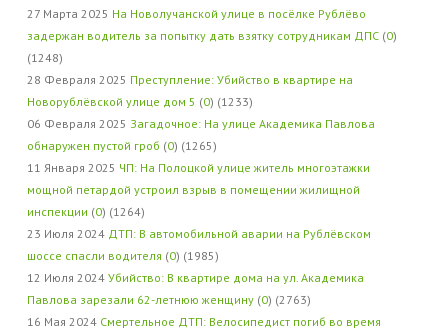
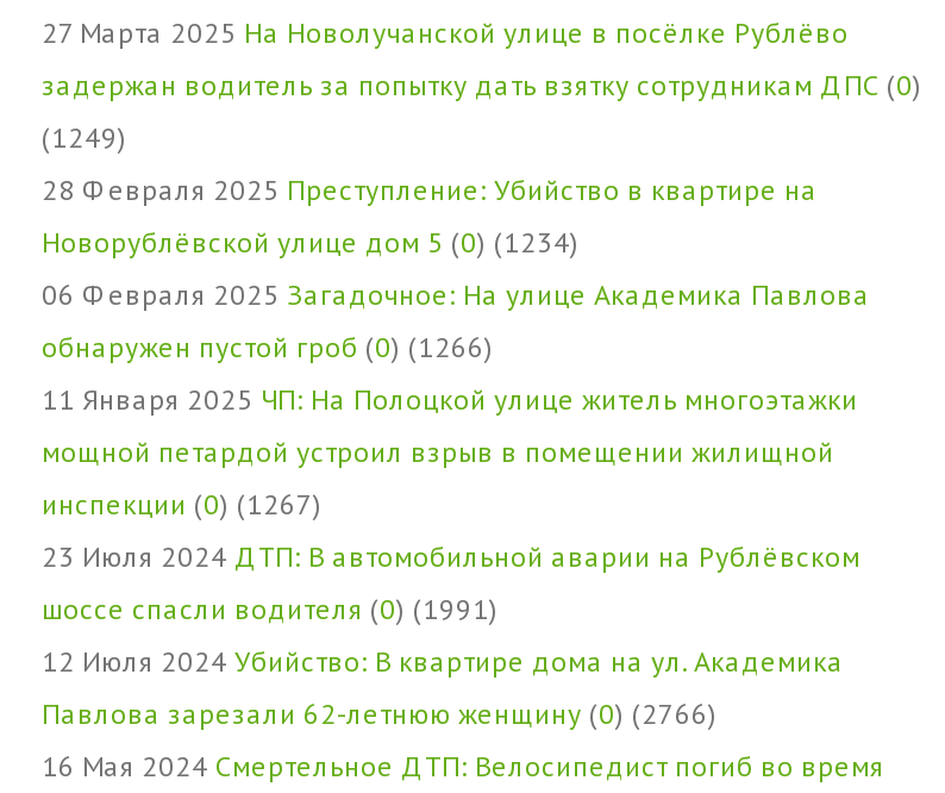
- (1248)
+ (1249)

- Новорублёвской улице дом 5 (0) (1233)
+ Новорублёвской улице дом 5 (0) (1234)

- обнаружен пустой гроб (0) (1265)
+ обнаружен пустой гроб (0) (1266)

- инспекции (0) (1264)
+ инспекции (0) (1267)

- шоссе спасли водителя (0) (1985)
+ шоссе спасли водителя (0) (1991)

- Павлова зарезали 62-летнюю женщину (0) (2763)
+ Павлова зарезали 62-летнюю женщину (0) (2766)
